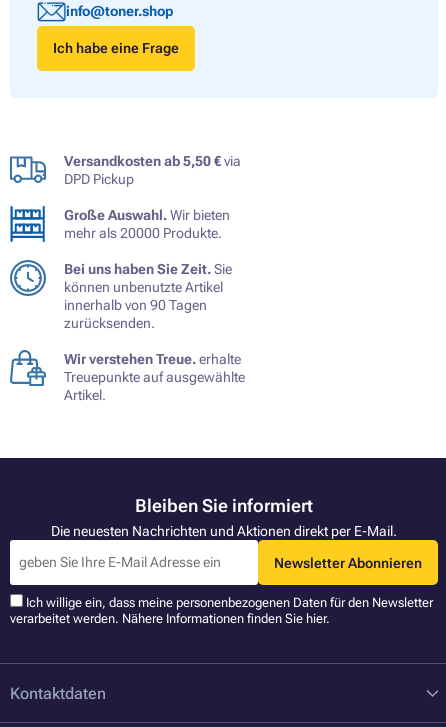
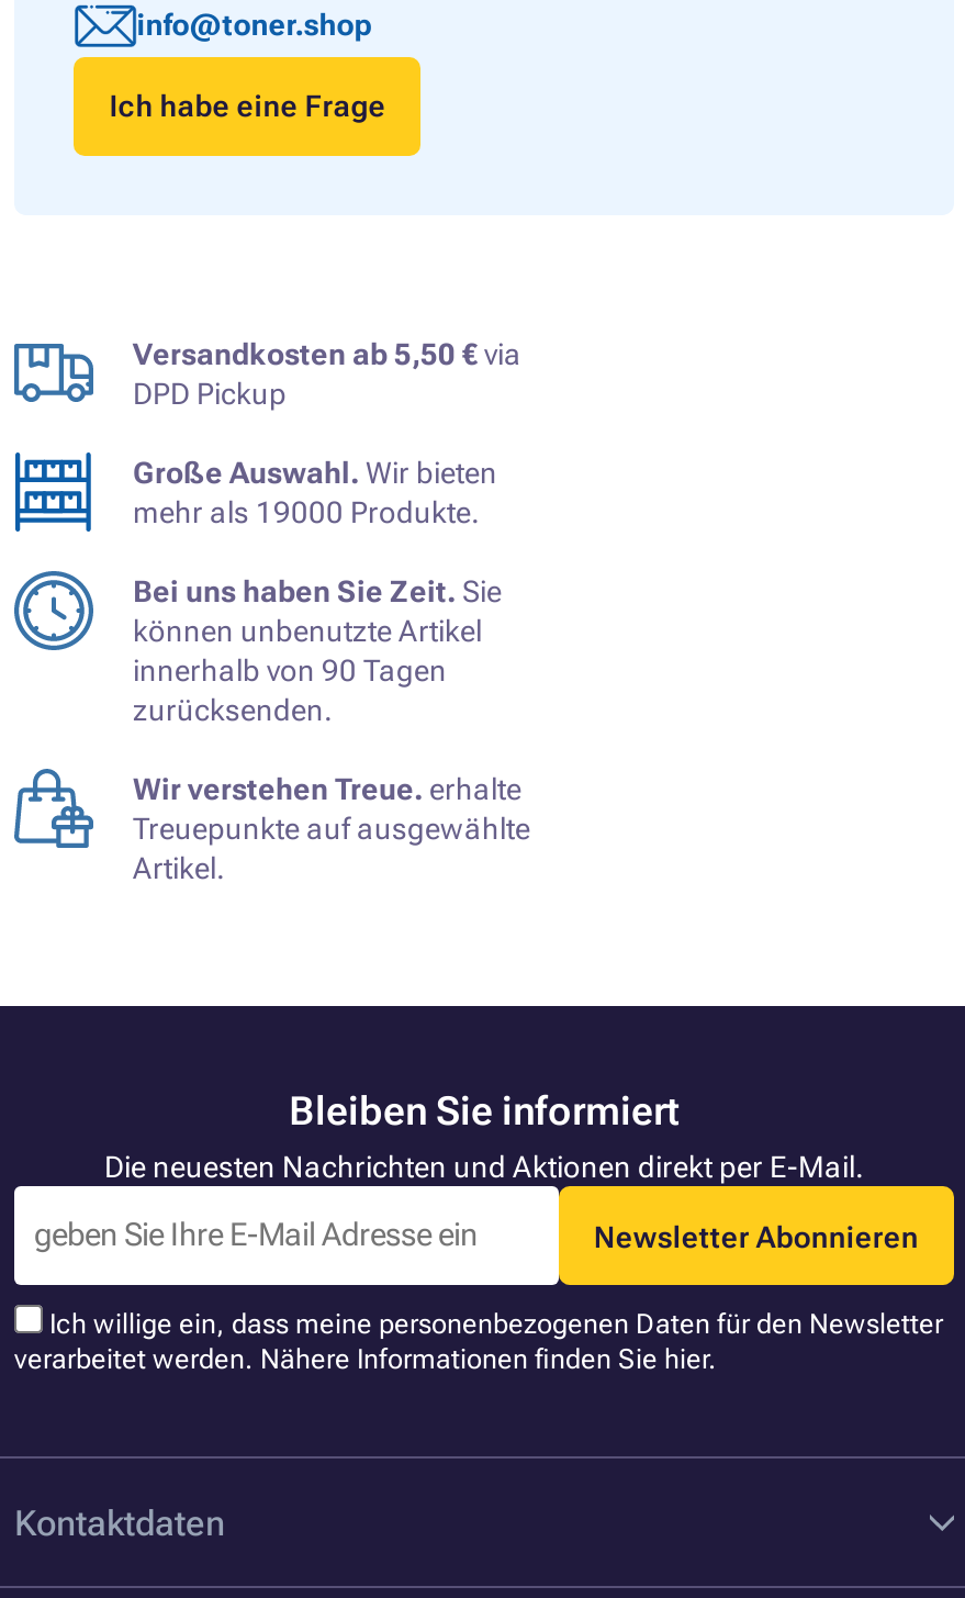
- mehr als 20000 Produkte.
+ mehr als 19000 Produkte.
